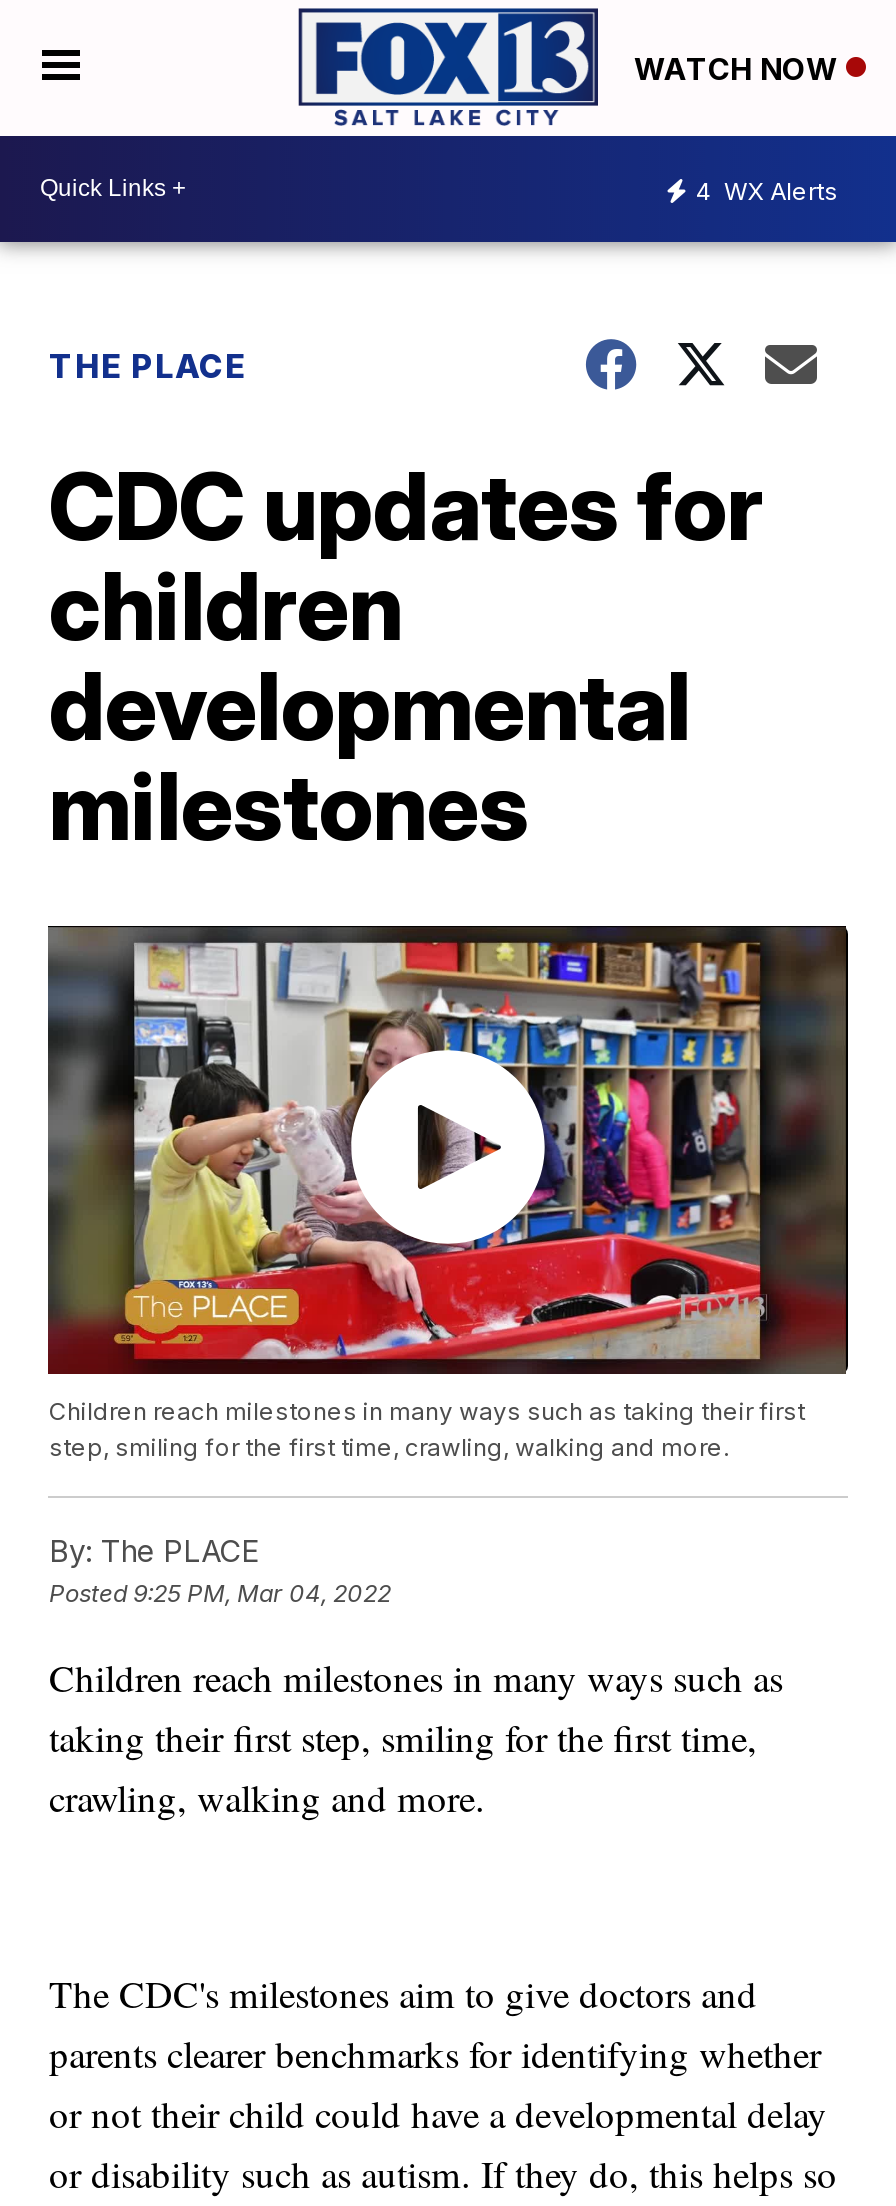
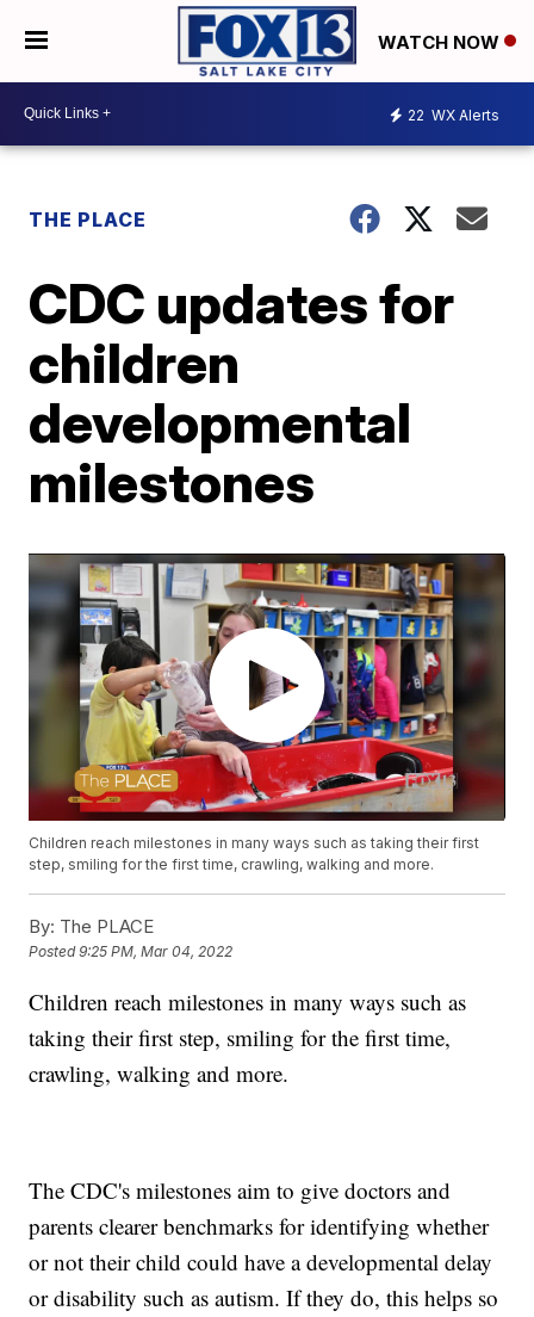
- 4 WX Alerts
+ 22 WX Alerts
